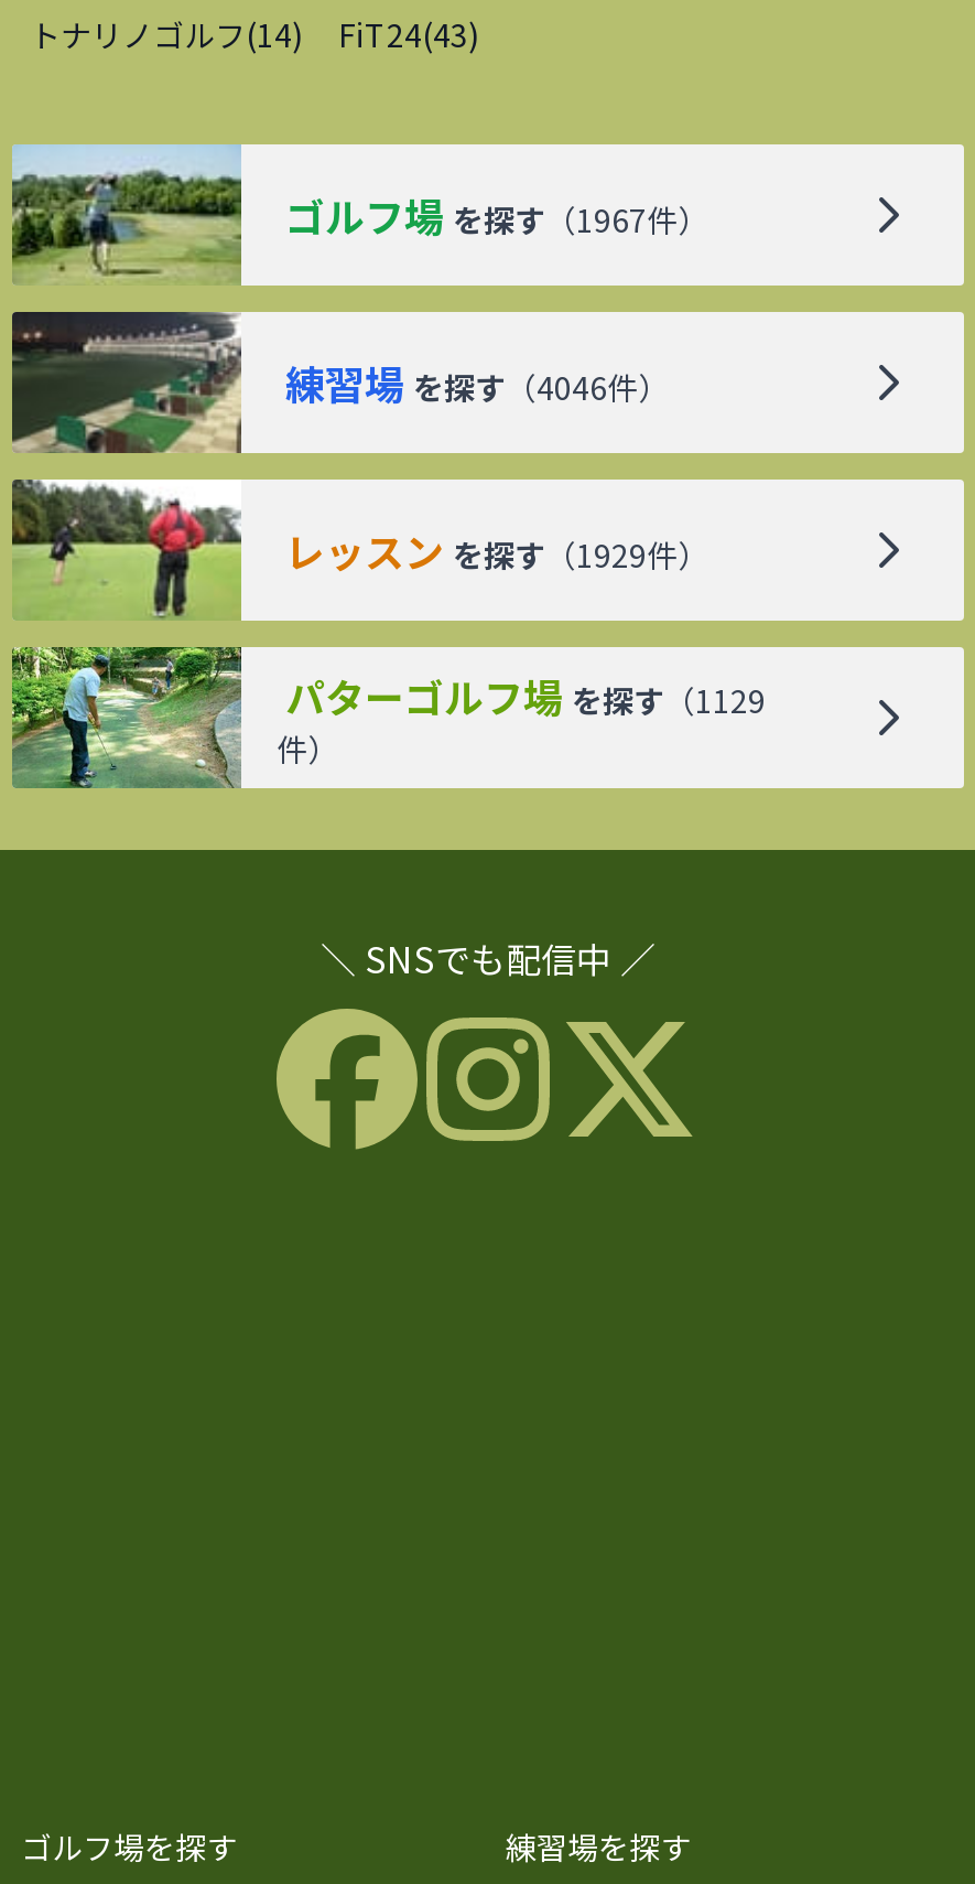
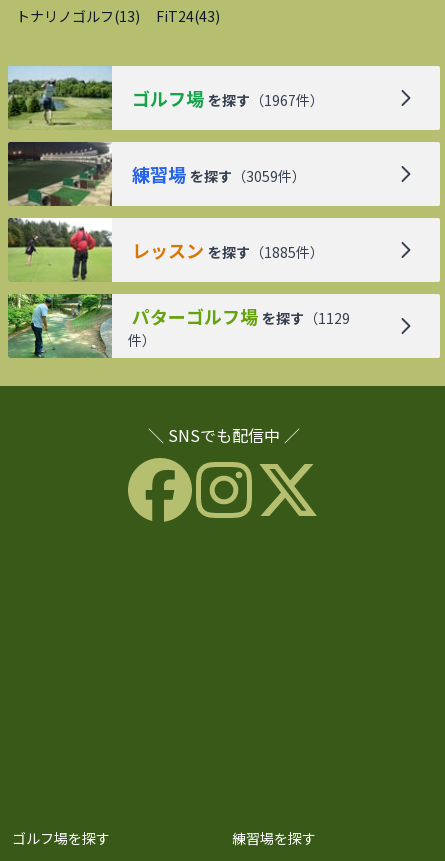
- トナリノゴルフ(14)
+ トナリノゴルフ(13)

- 練習場 を探す（4046件）
+ 練習場 を探す（3059件）

- レッスン を探す（1929件）
+ レッスン を探す（1885件）
